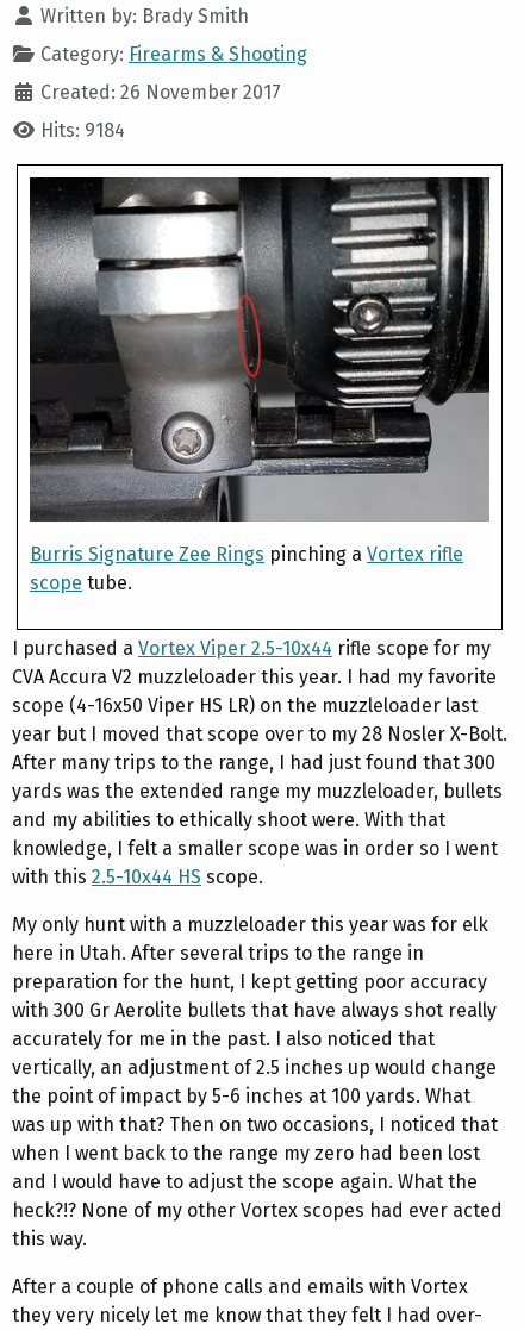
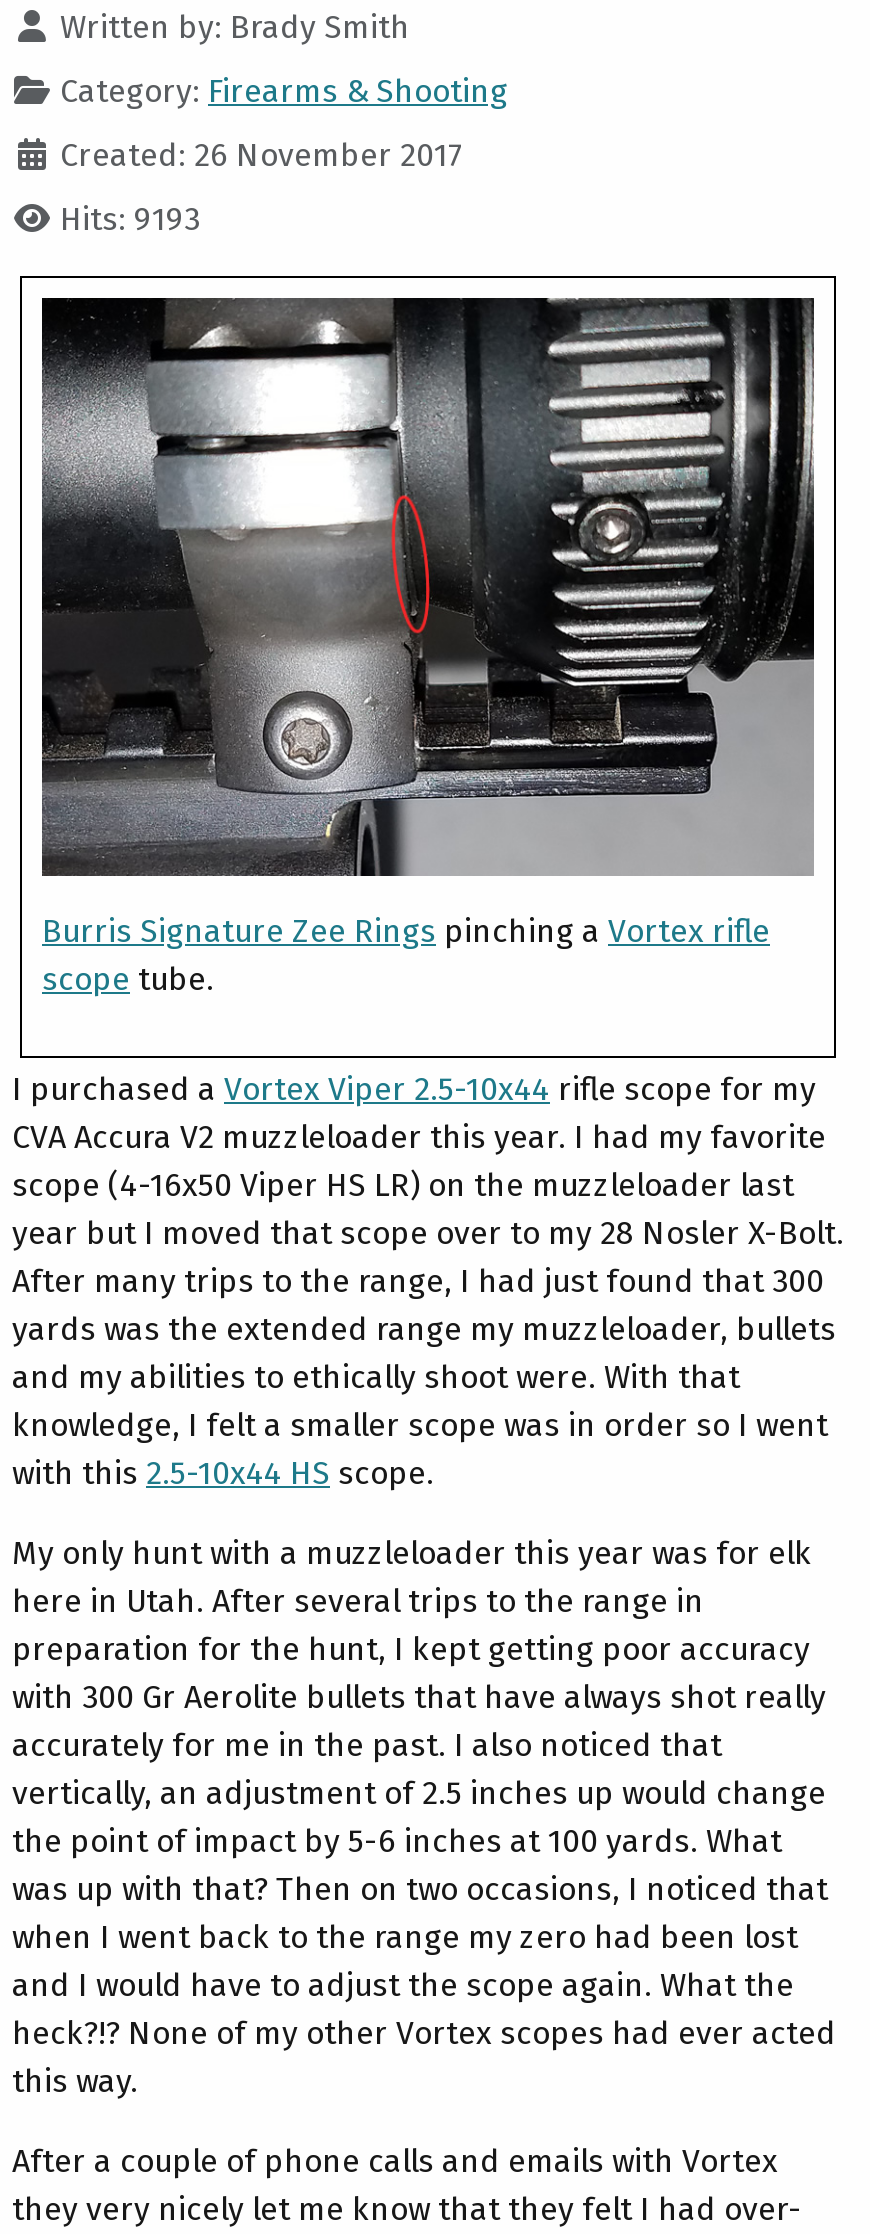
- Hits: 9184
+ Hits: 9193
